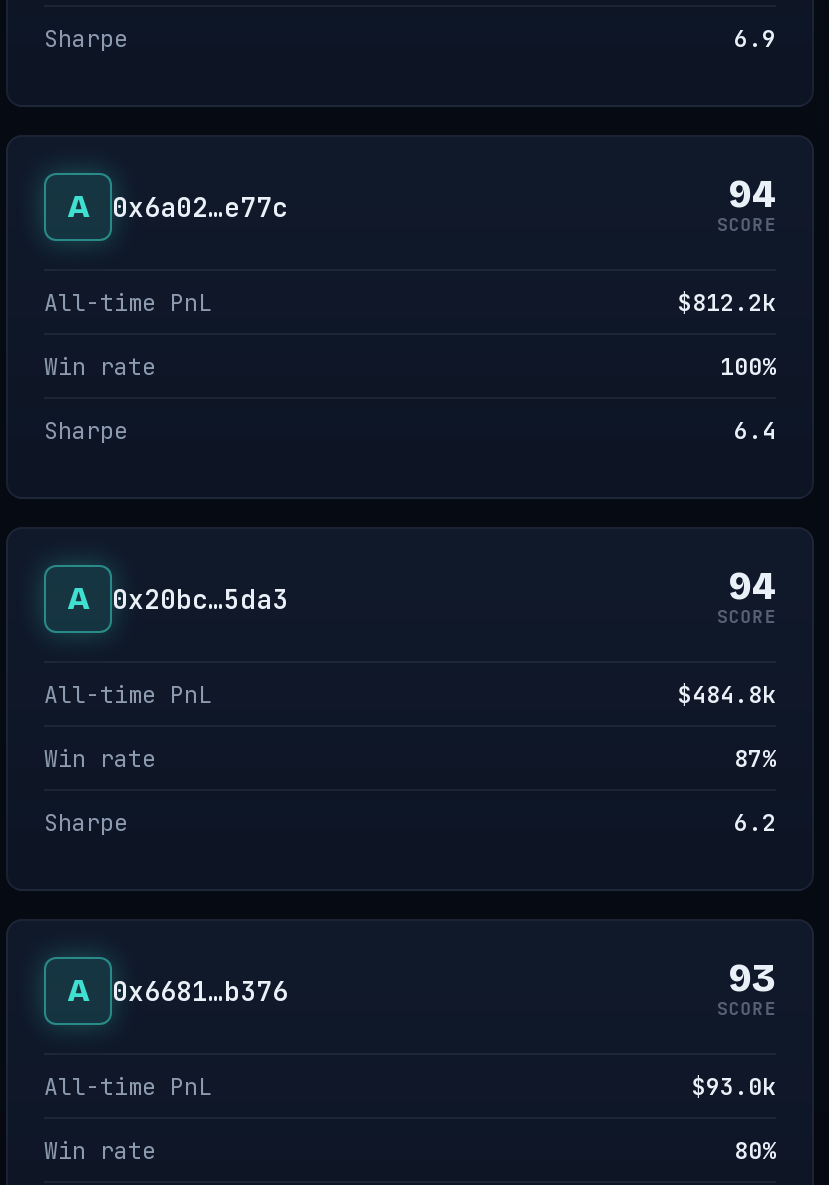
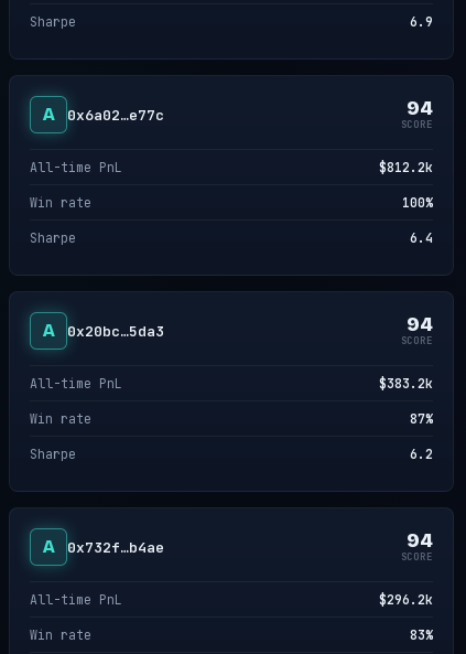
- $484.8k
+ $383.2k

- 0x6681…b376
- 93
+ 0x732f…b4ae
+ 94

- $93.0k
+ $296.2k

- 80%
+ 83%
